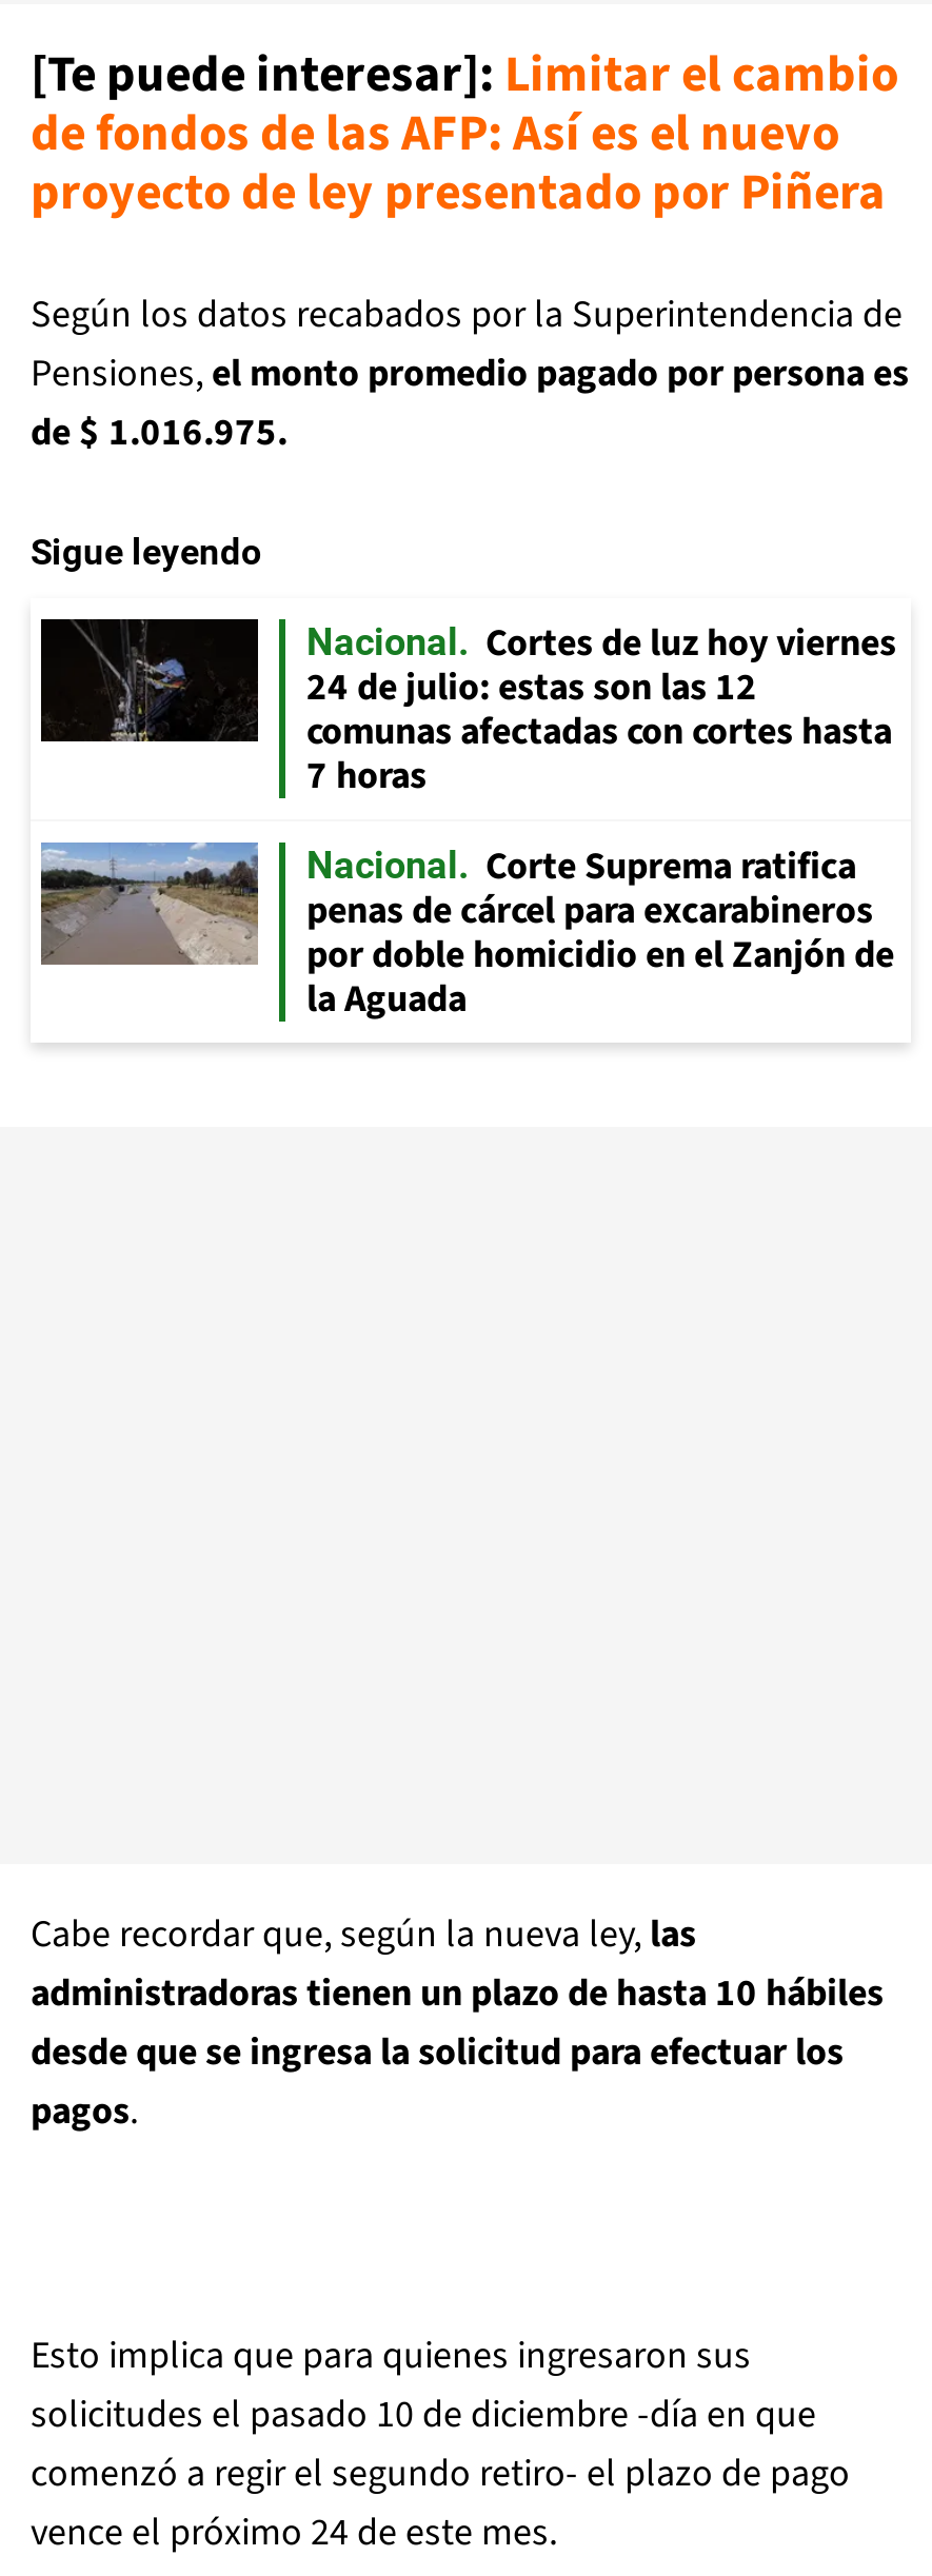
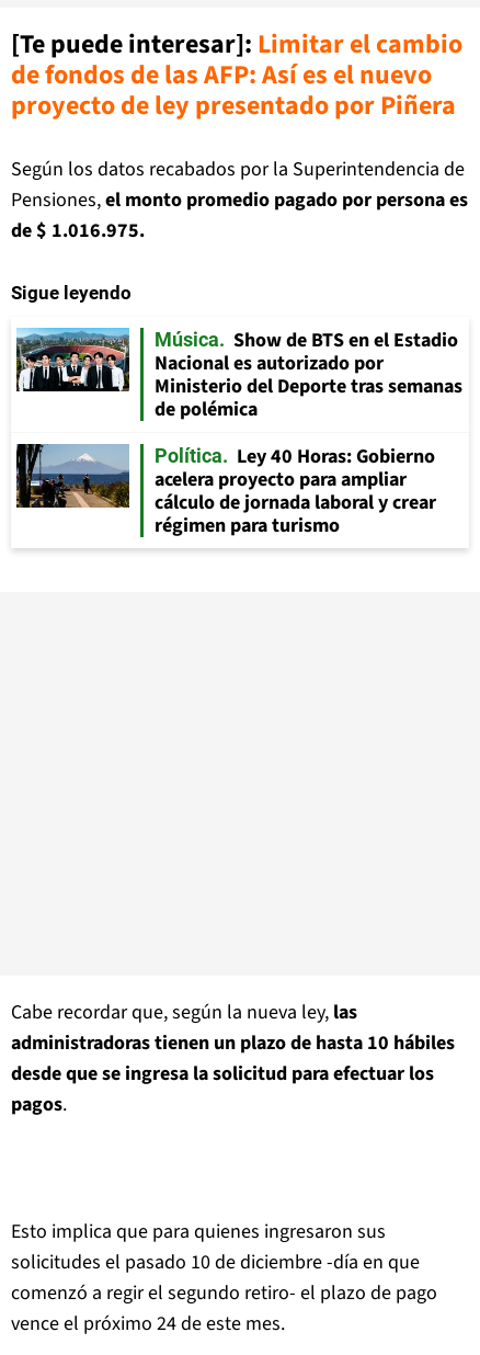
- [image]
- Nacional
- Cortes de luz hoy viernes
- 24 de julio: estas son las 12
- comunas afectadas con cortes hasta
- 7 horas
+ [image]
+ Música
+ Show de BTS en el Estadio
+ Nacional es autorizado por
+ Ministerio del Deporte tras semanas
+ de polémica

- [image]
- Nacional
- Corte Suprema ratifica
- penas de cárcel para excarabineros
- por doble homicidio en el Zanjón de
- la Aguada
+ [image]
+ Política
+ Ley 40 Horas: Gobierno
+ acelera proyecto para ampliar
+ cálculo de jornada laboral y crear
+ régimen para turismo
